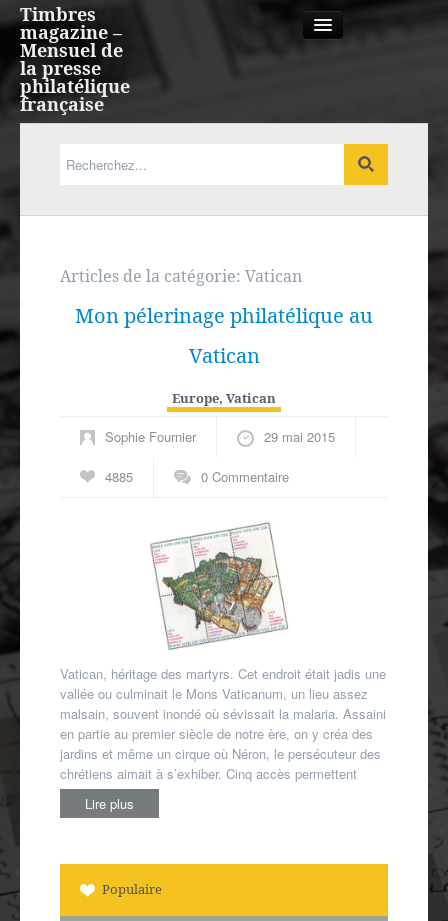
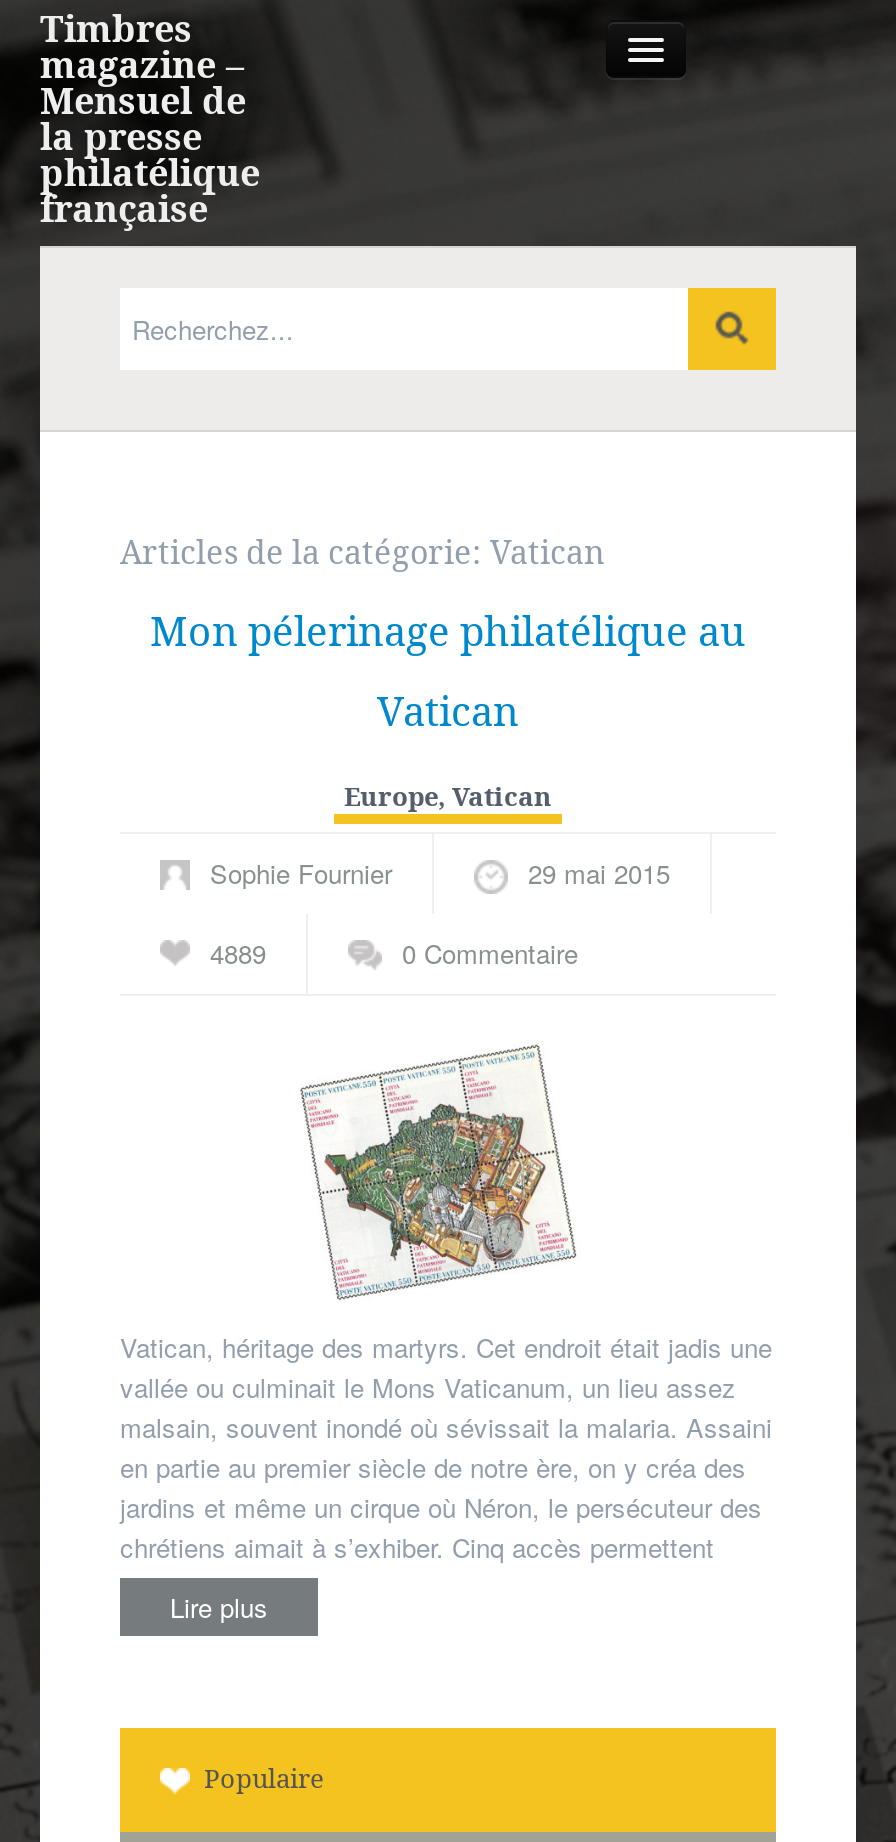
- 4885
+ 4889
